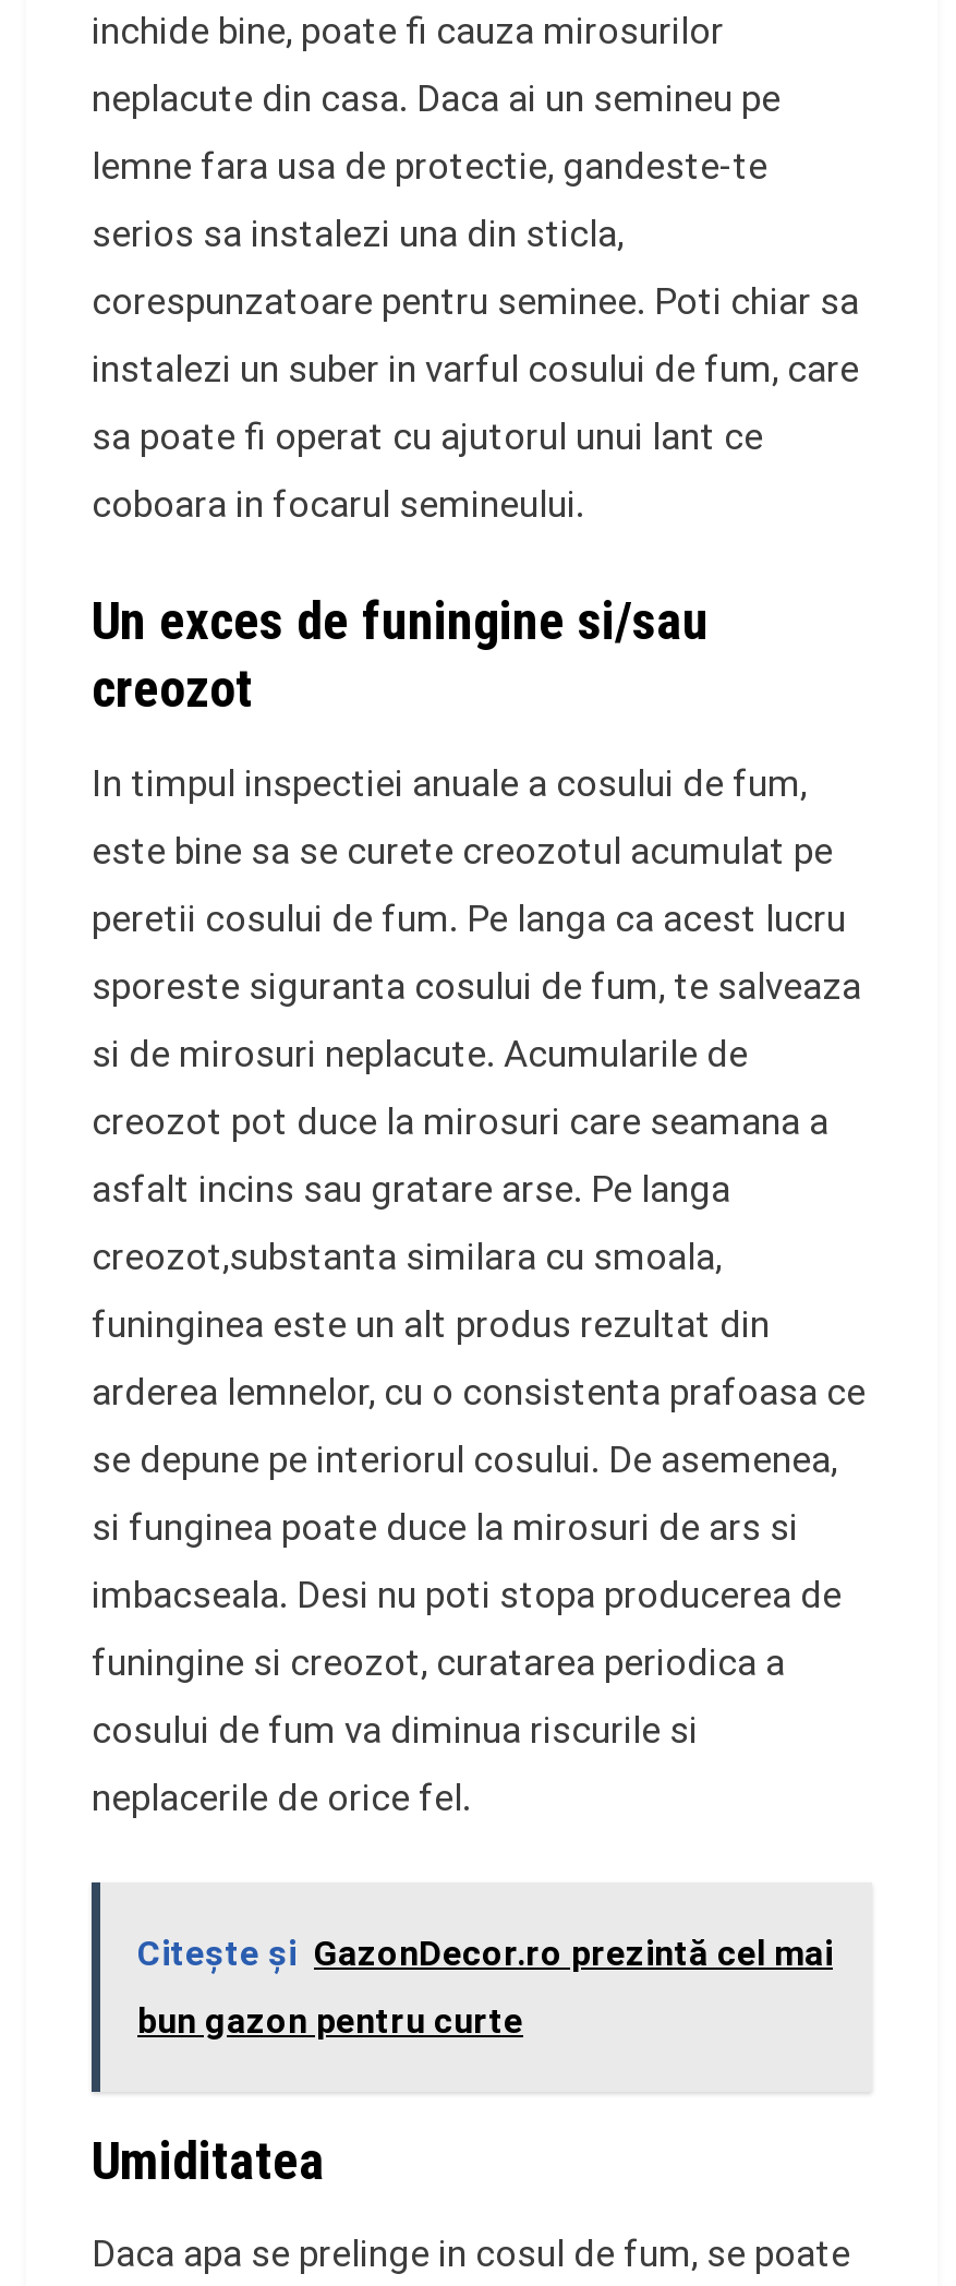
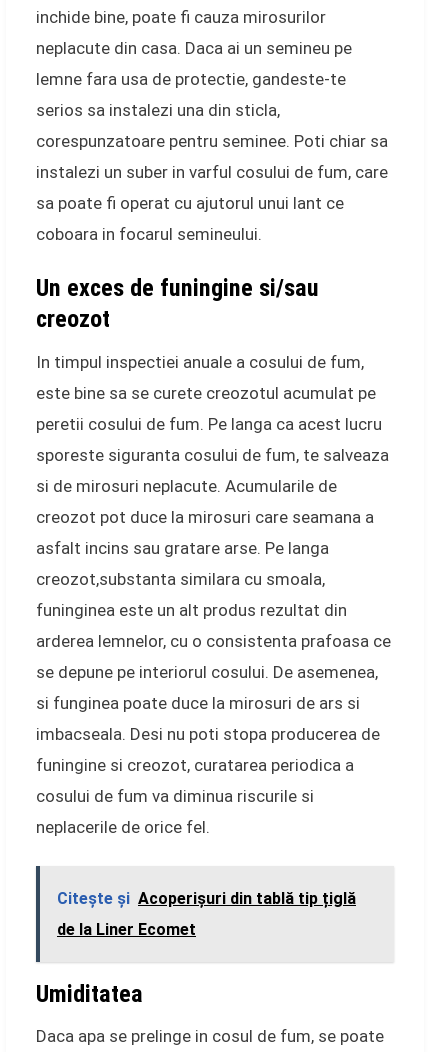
- Citeşte şi GazonDecor.ro prezintă cel mai
+ Citeşte şi Acoperișuri din tablă tip țiglă

- bun gazon pentru curte
+ de la Liner Ecomet
